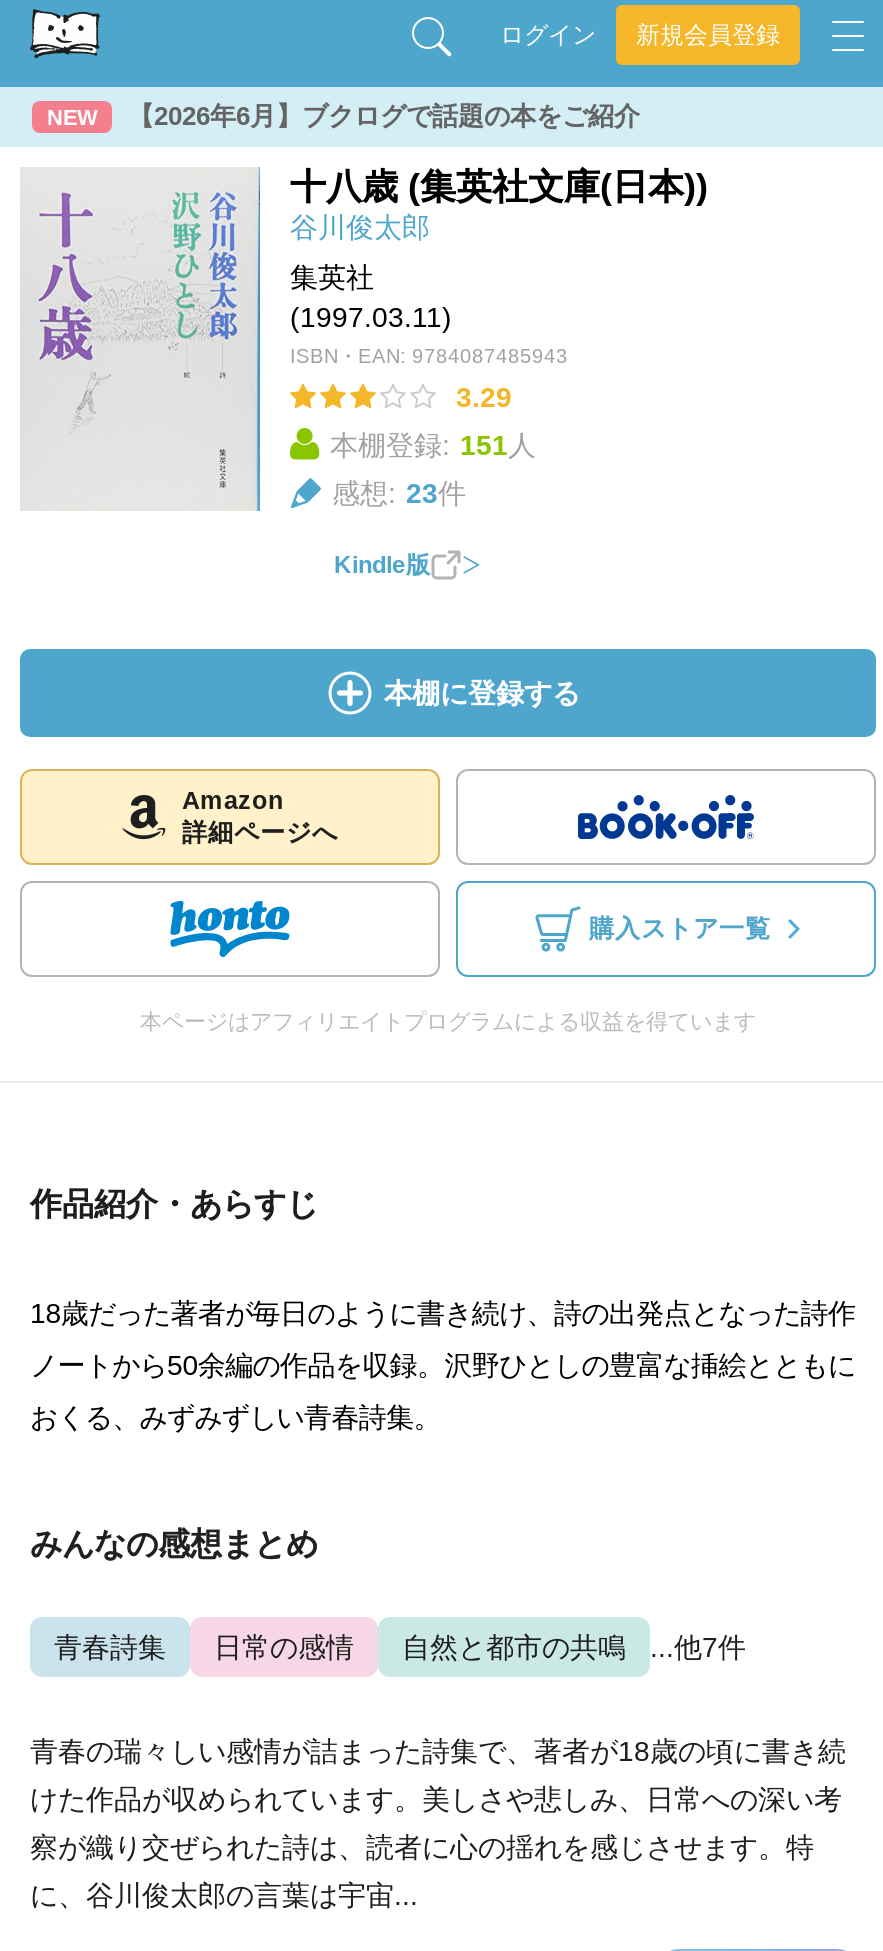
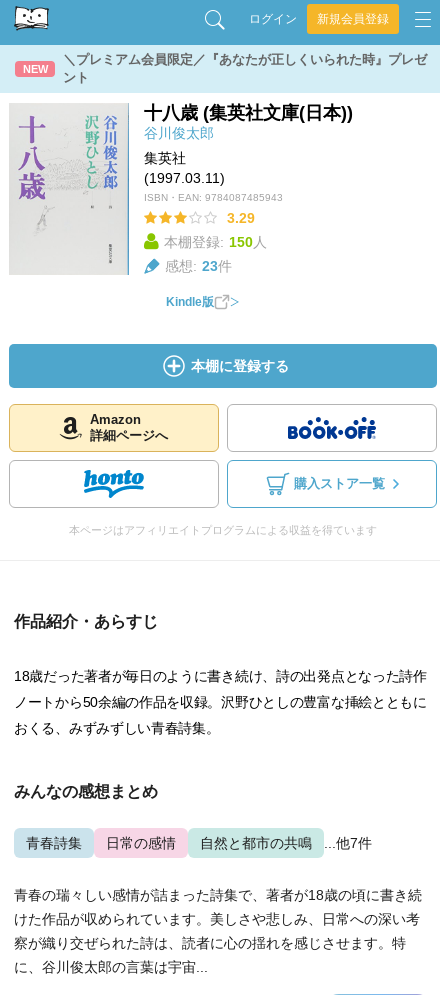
- 【2026年6月】ブクログで話題の本をご紹介
+ ＼プレミアム会員限定／『あなたが正しくいられた時』プレゼ
+ ント

- 本棚登録: 151人
+ 本棚登録: 150人
